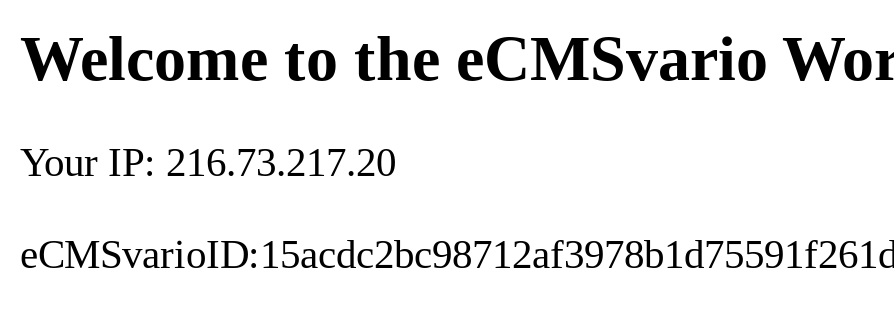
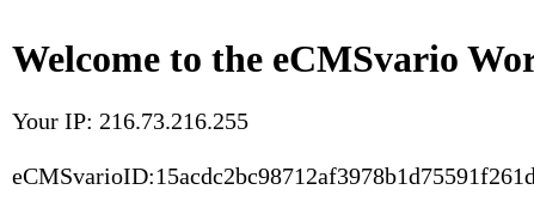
- Your IP: 216.73.217.20
+ Your IP: 216.73.216.255
